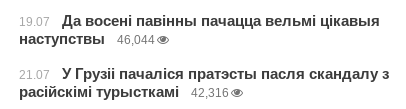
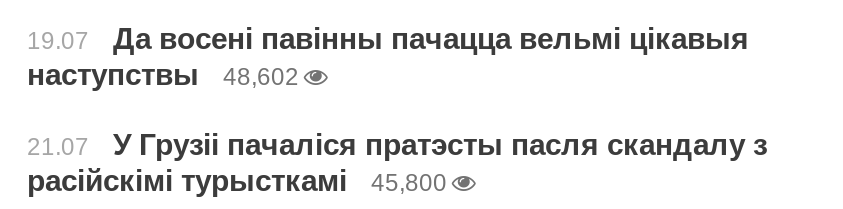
- наступствы 46,044
+ наступствы 48,602

- расійскімі турысткамі 42,316
+ расійскімі турысткамі 45,800
